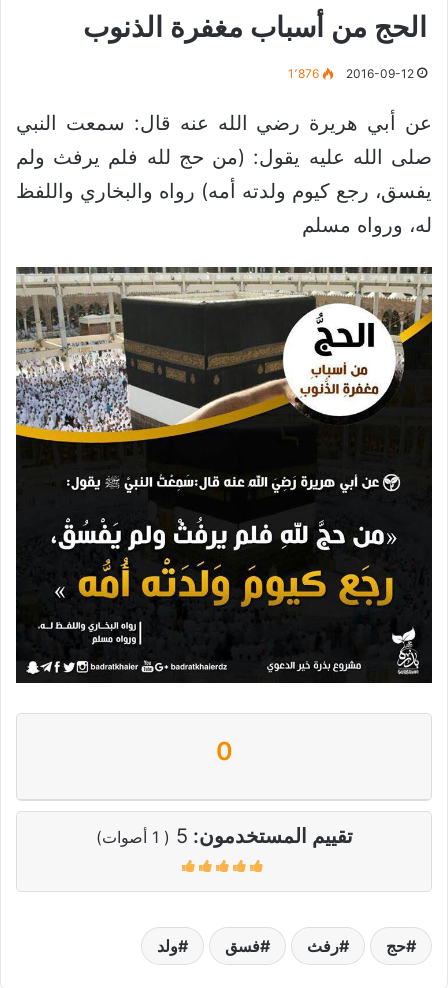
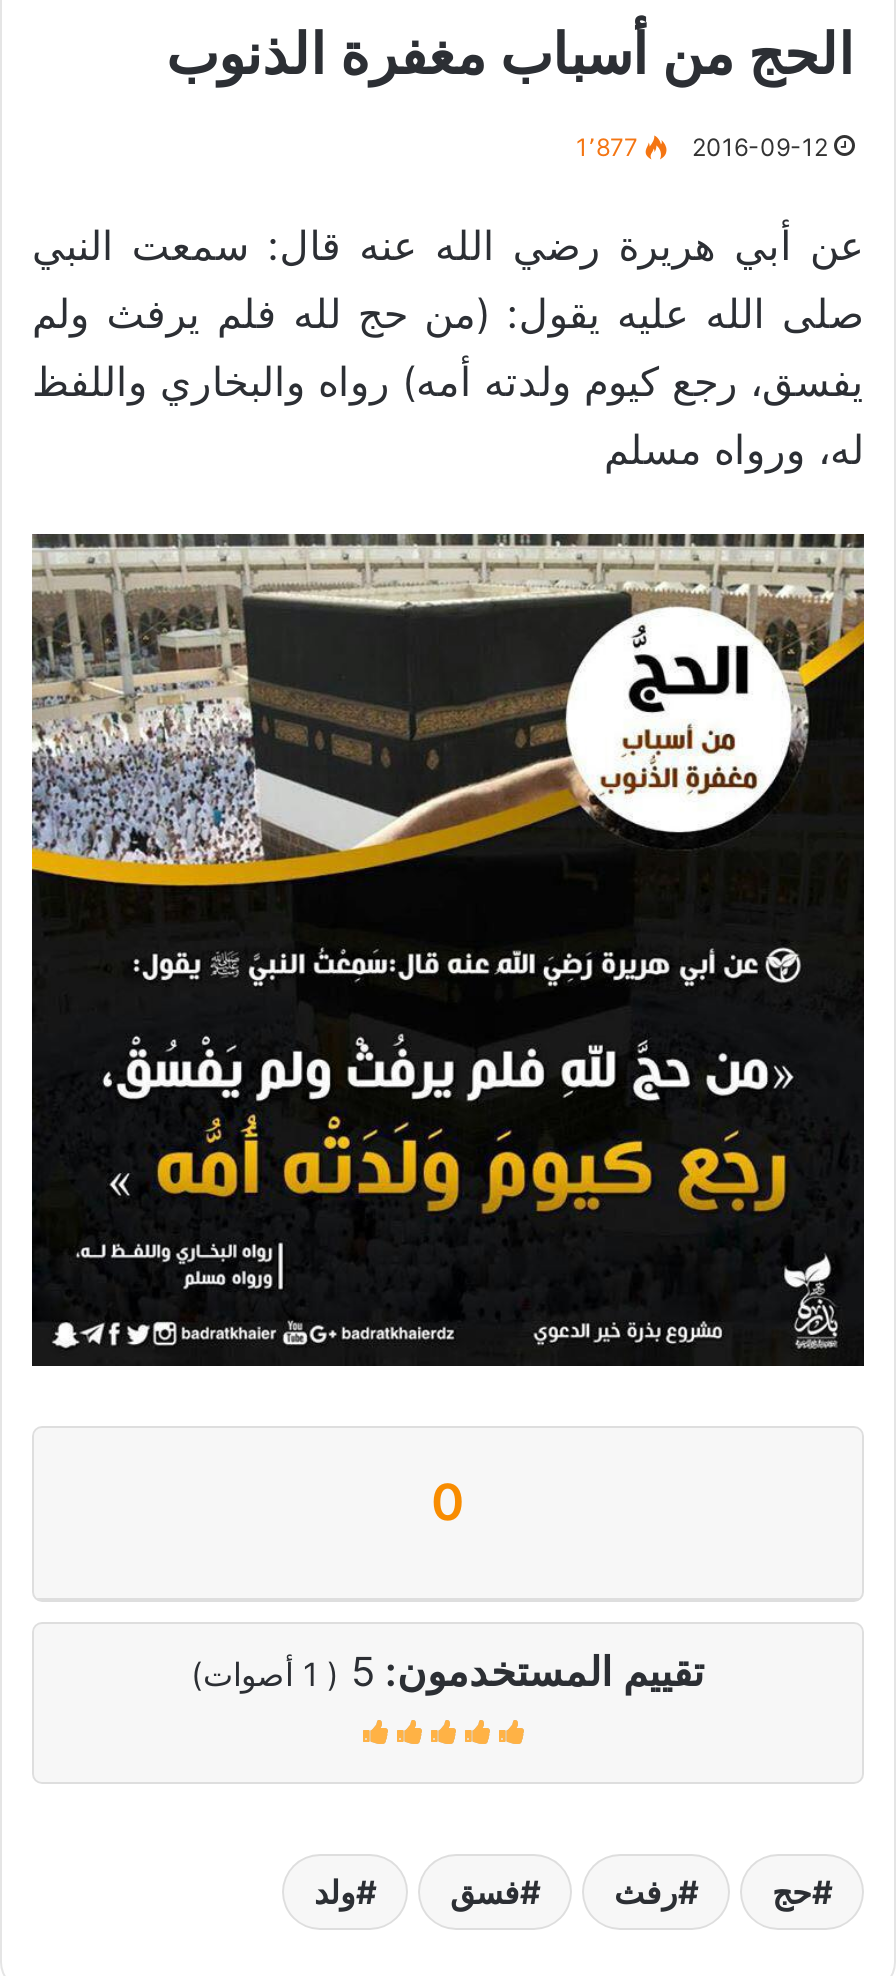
- 1٬876 2016-09-12
+ 1٬877 2016-09-12
